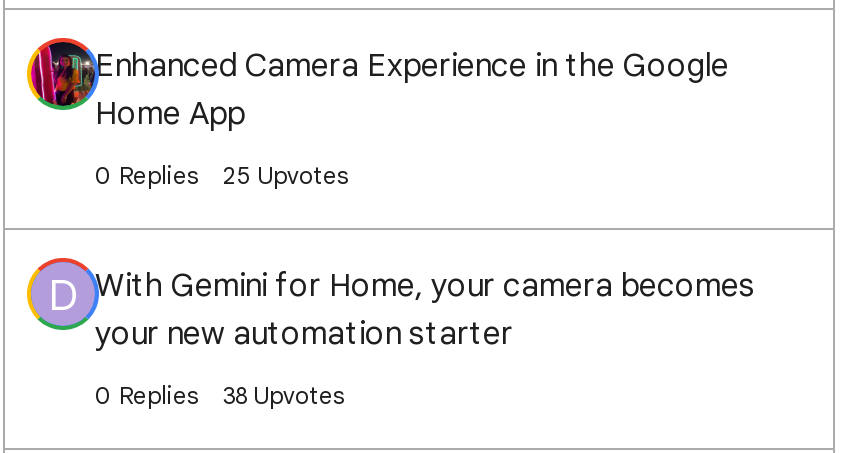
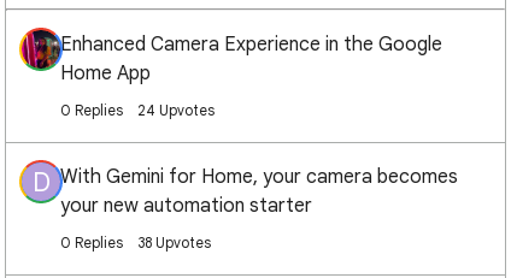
- 25 Upvotes
+ 24 Upvotes
